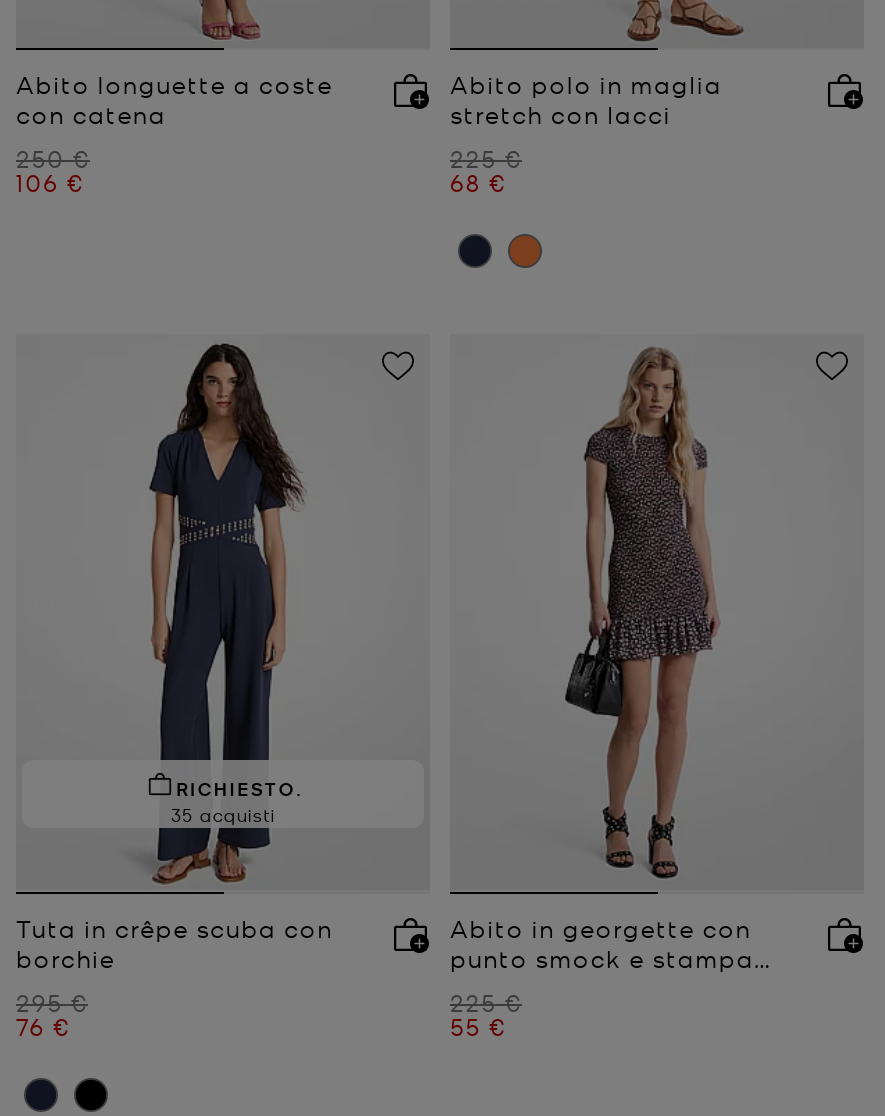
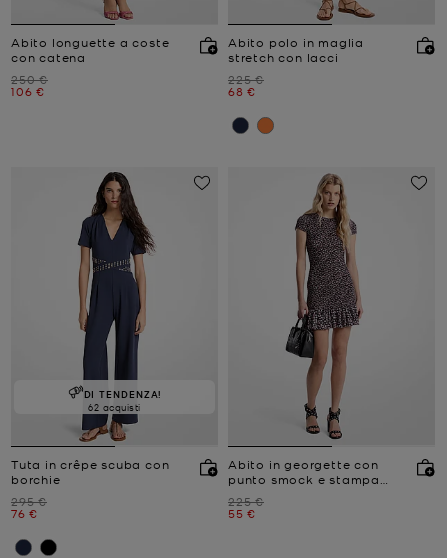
- RICHIESTO.
- 35 acquisti
+ DI TENDENZA!
+ 62 acquisti
